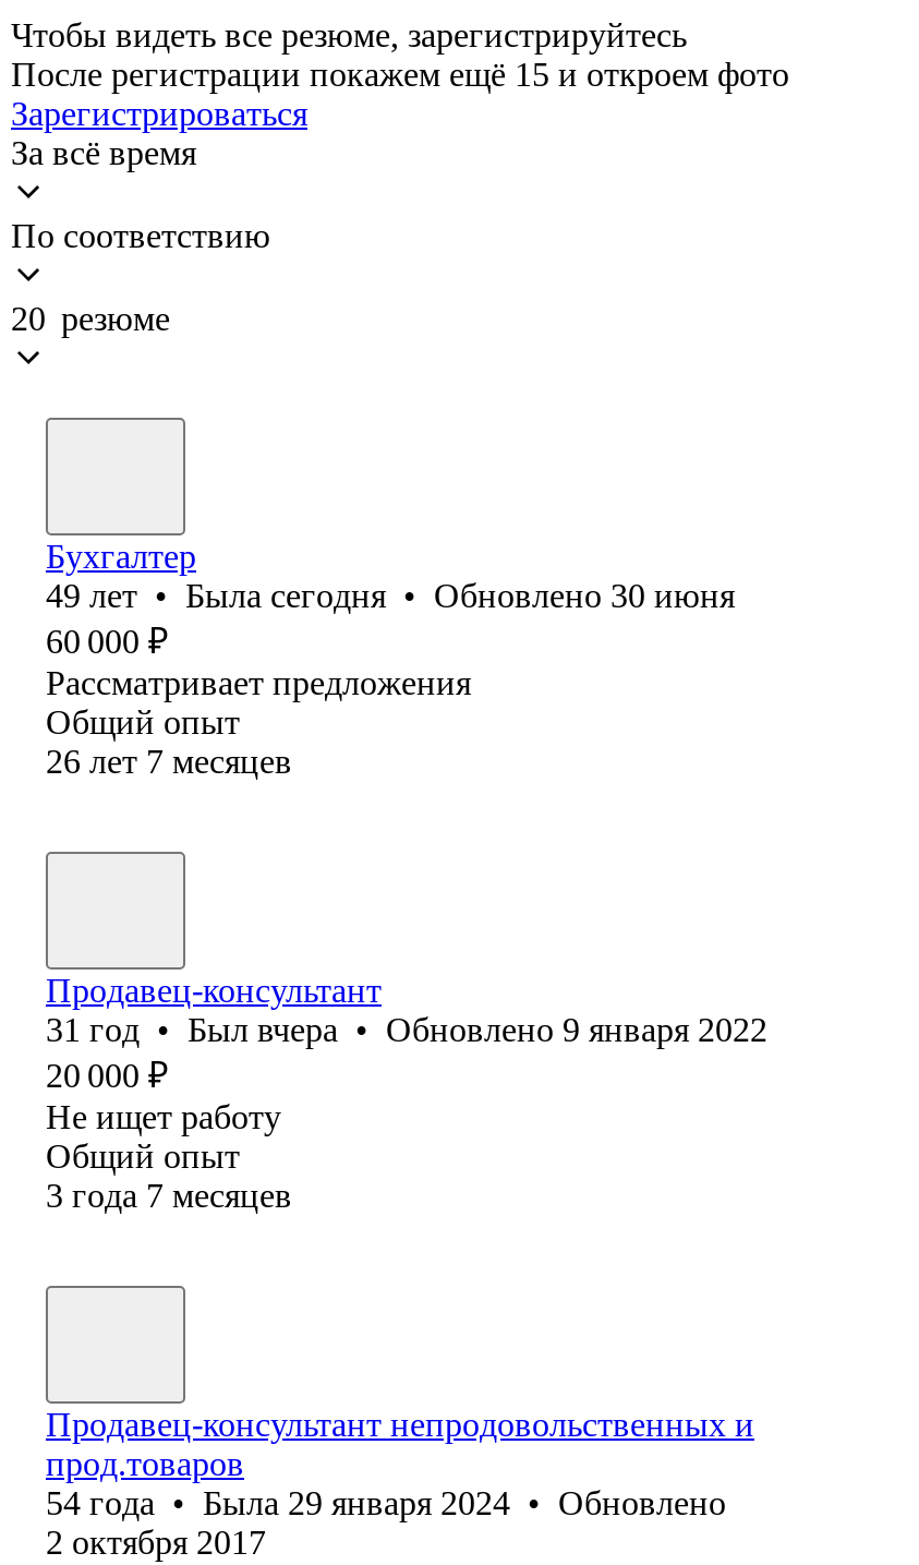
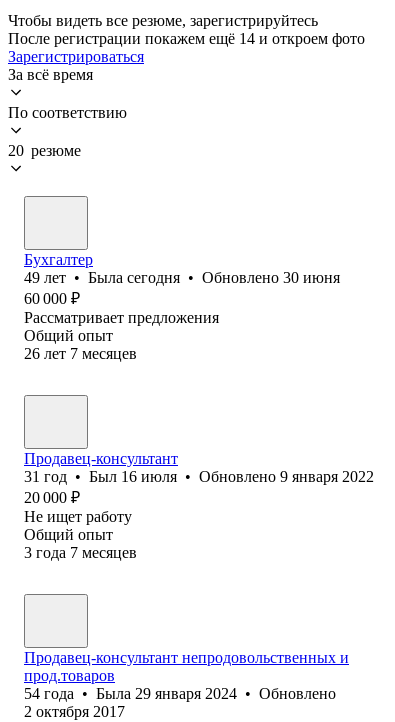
- После регистрации покажем ещё 15 и откроем фото
+ После регистрации покажем ещё 14 и откроем фото

- 31 год • Был вчера • Обновлено 9 января 2022
+ 31 год • Был 16 июля • Обновлено 9 января 2022
